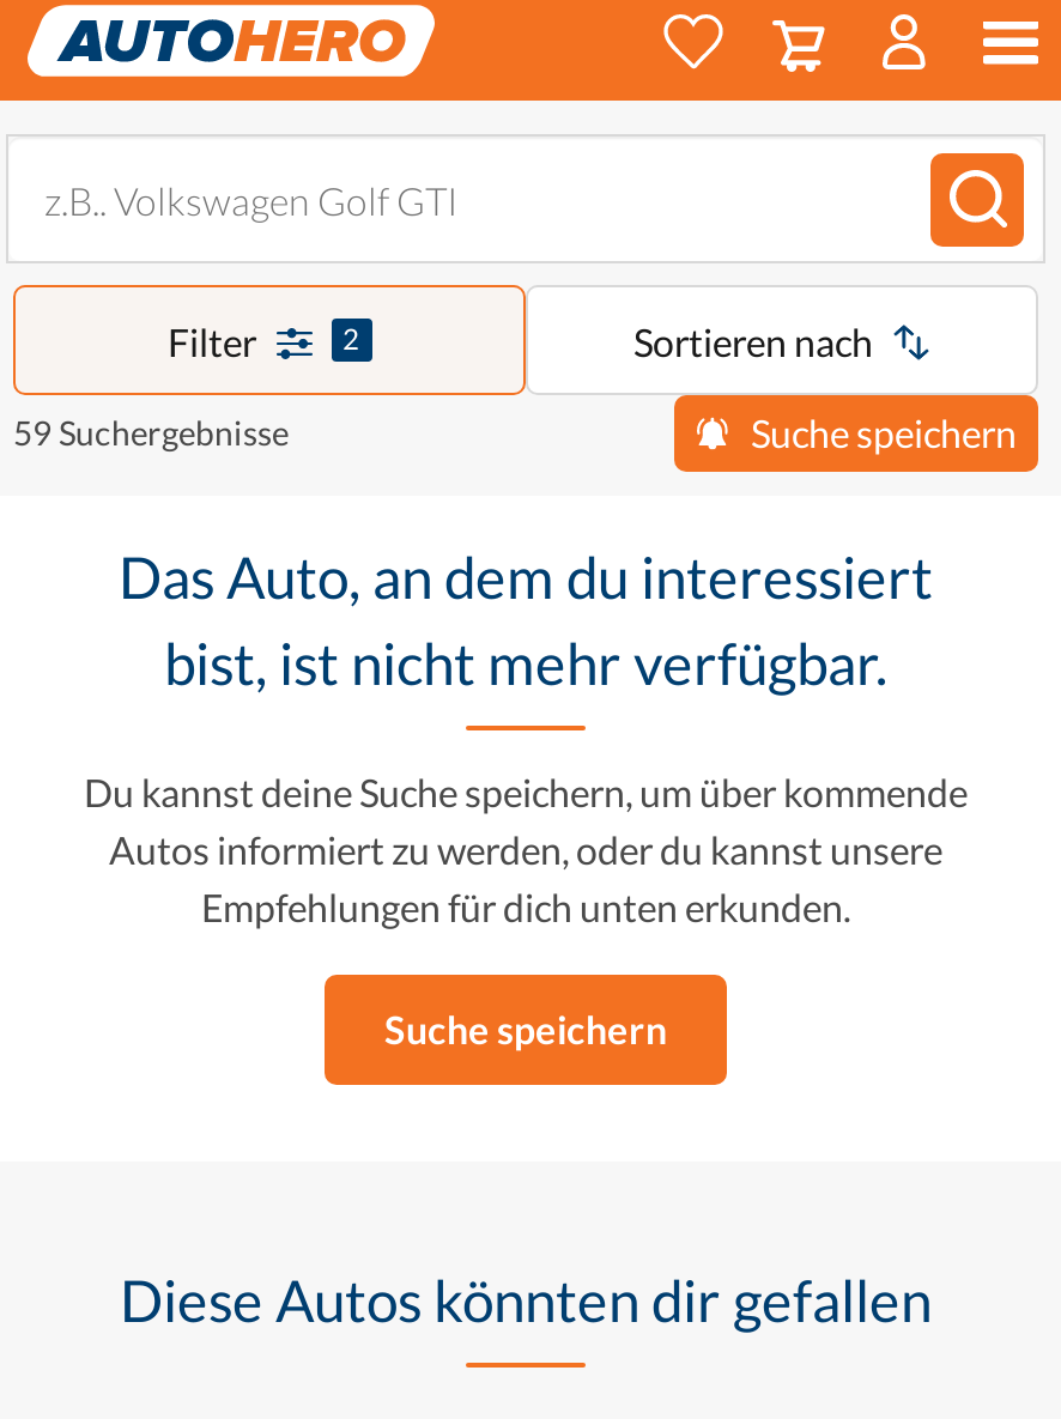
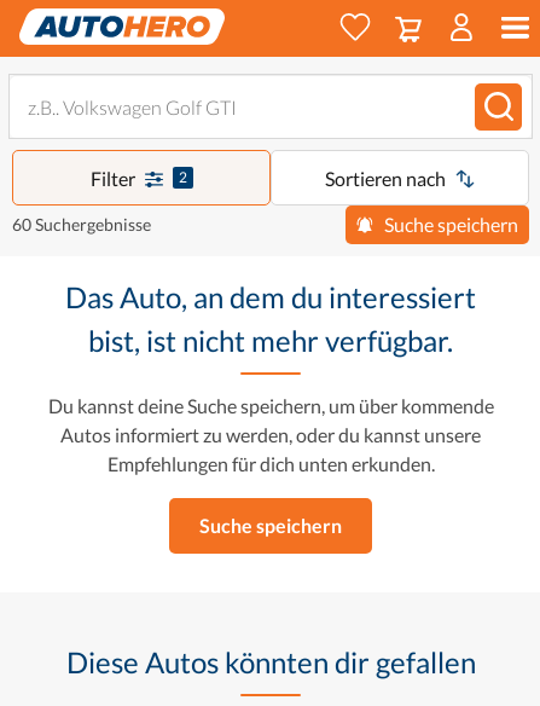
- 59 Suchergebnisse
+ 60 Suchergebnisse
